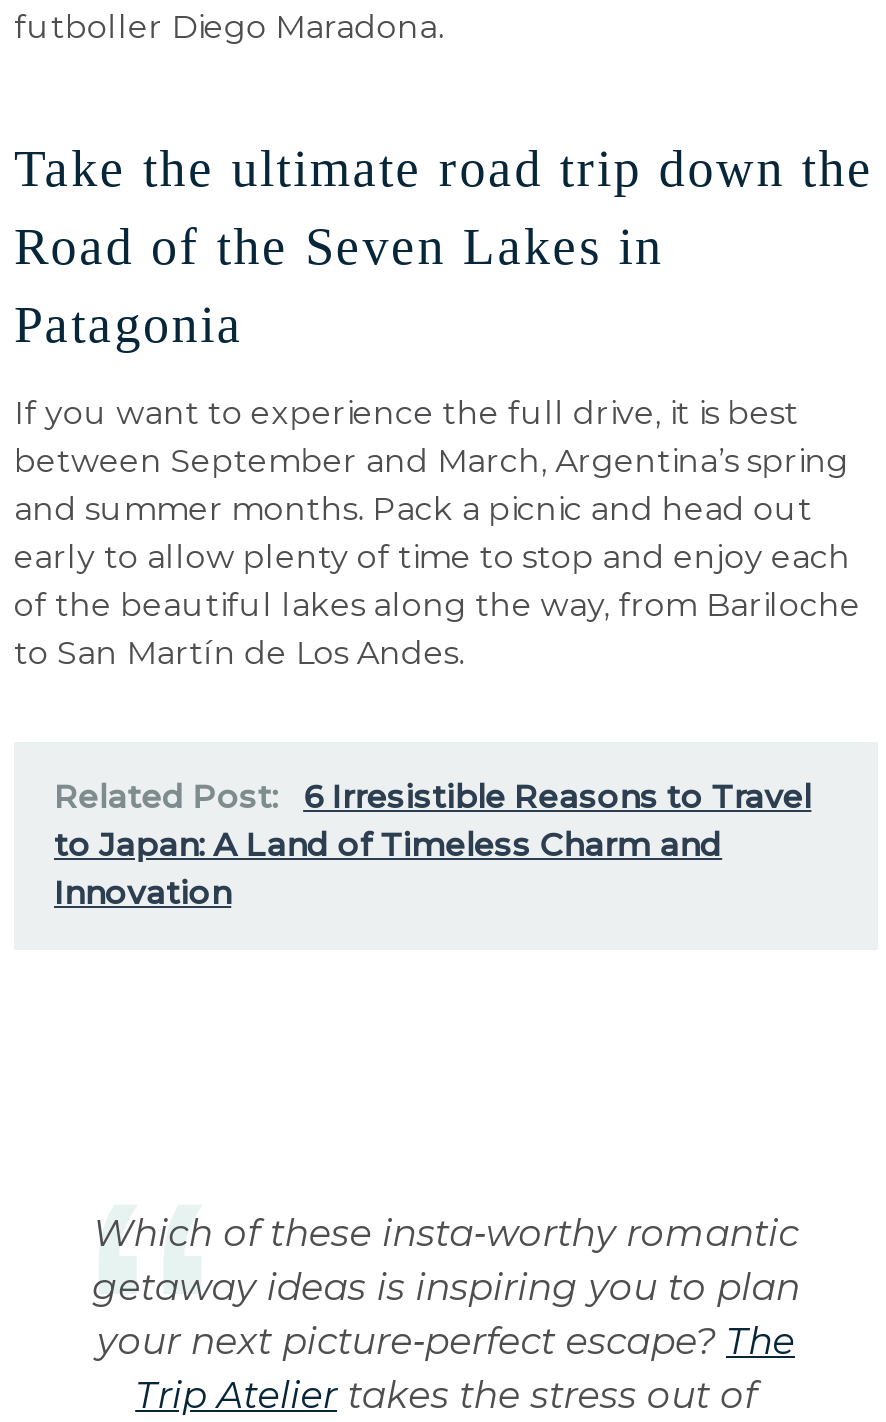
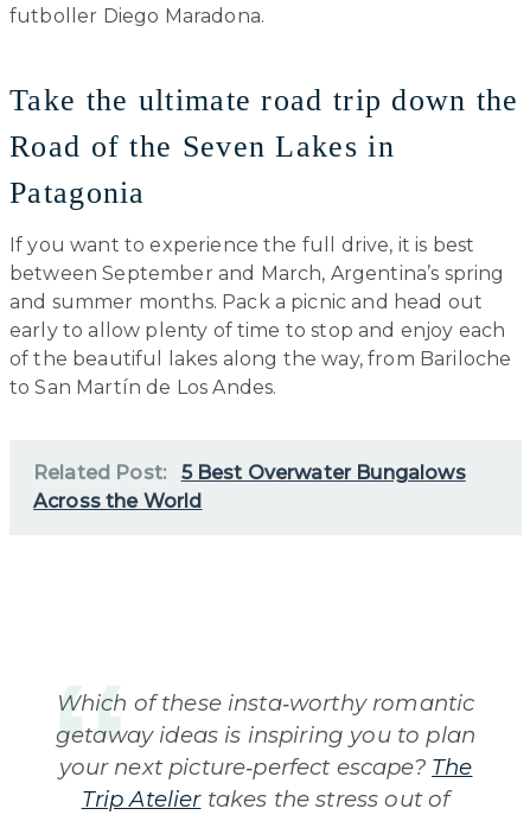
- Related Post: 6 Irresistible Reasons to Travel
- to Japan: A Land of Timeless Charm and
- Innovation
+ Related Post: 5 Best Overwater Bungalows
+ Across the World
